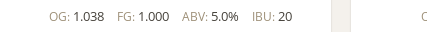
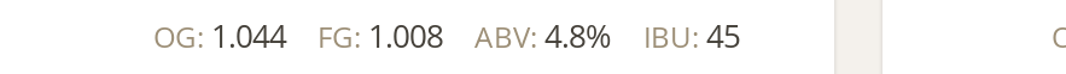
- OG: 1.038
- FG: 1.000
- ABV: 5.0%
- IBU: 20
+ OG: 1.044
+ FG: 1.008
+ ABV: 4.8%
+ IBU: 45
